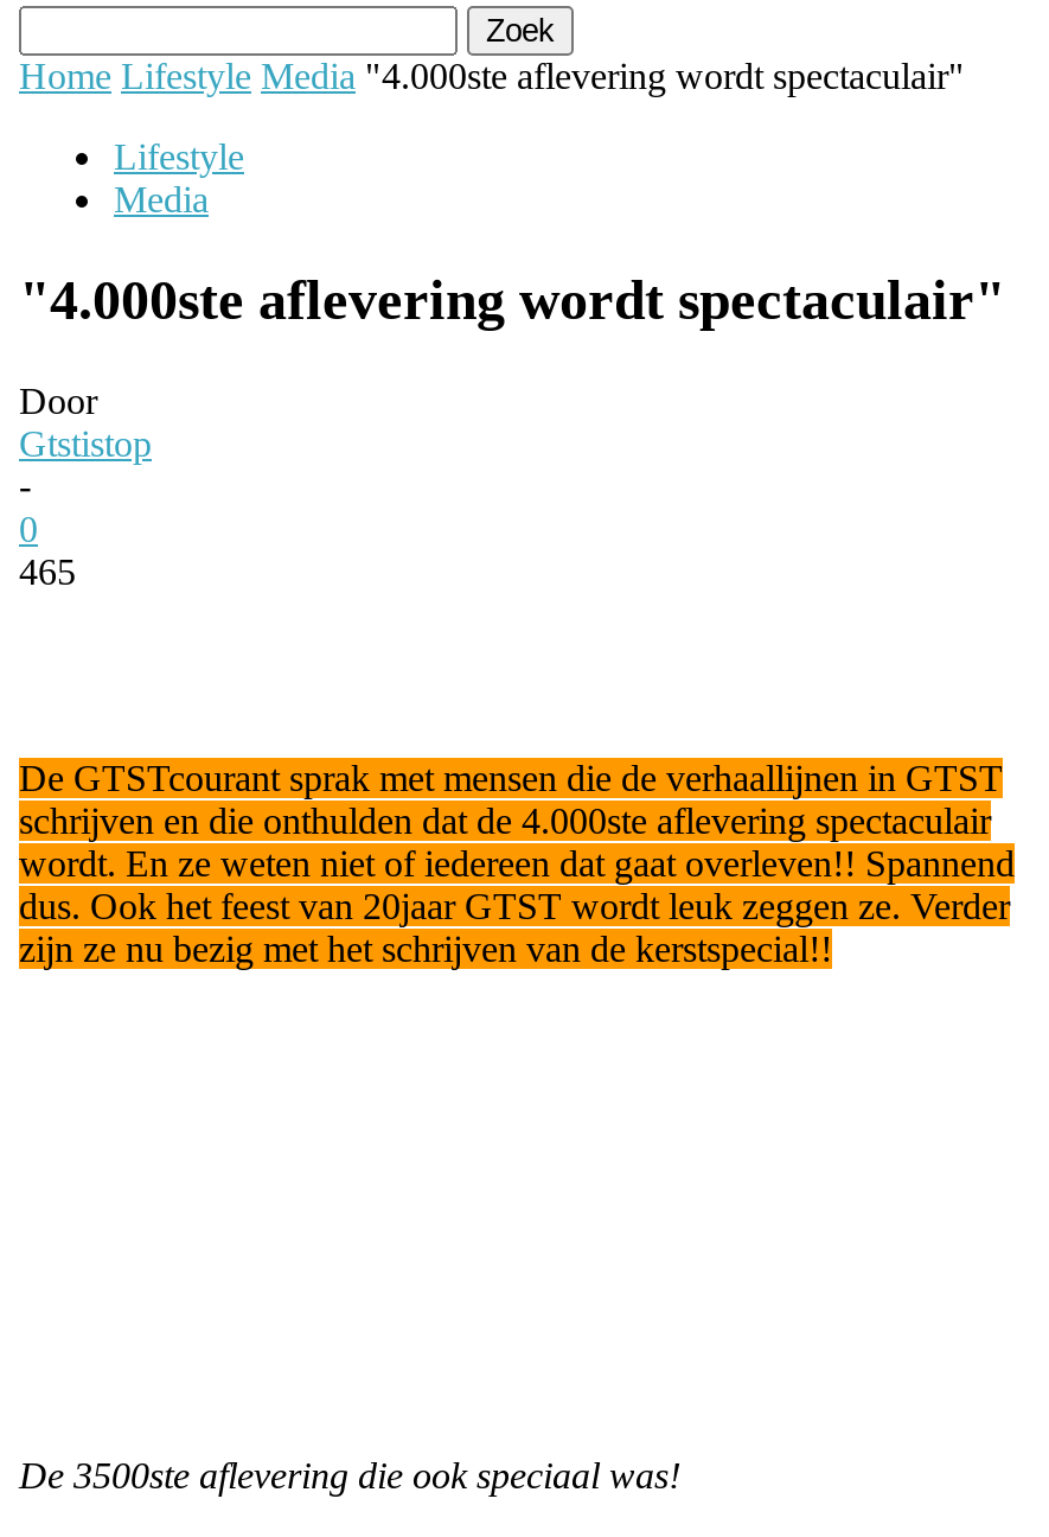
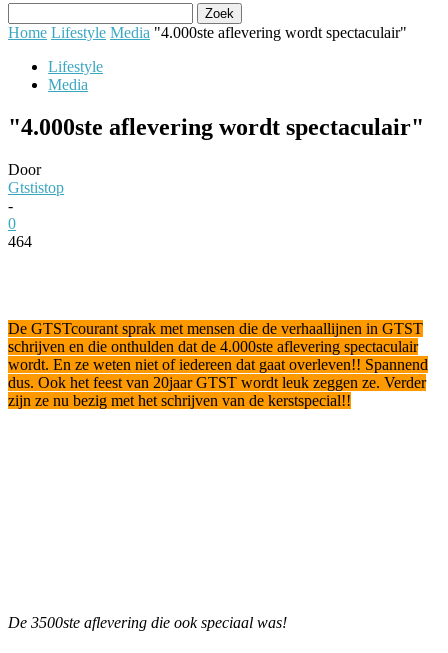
- 465
+ 464
